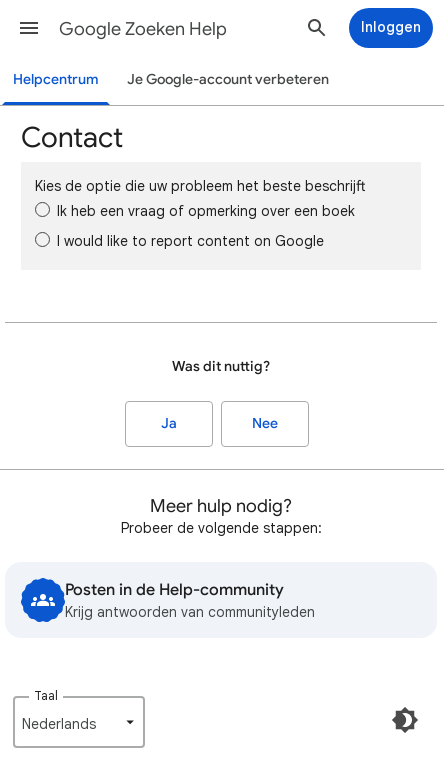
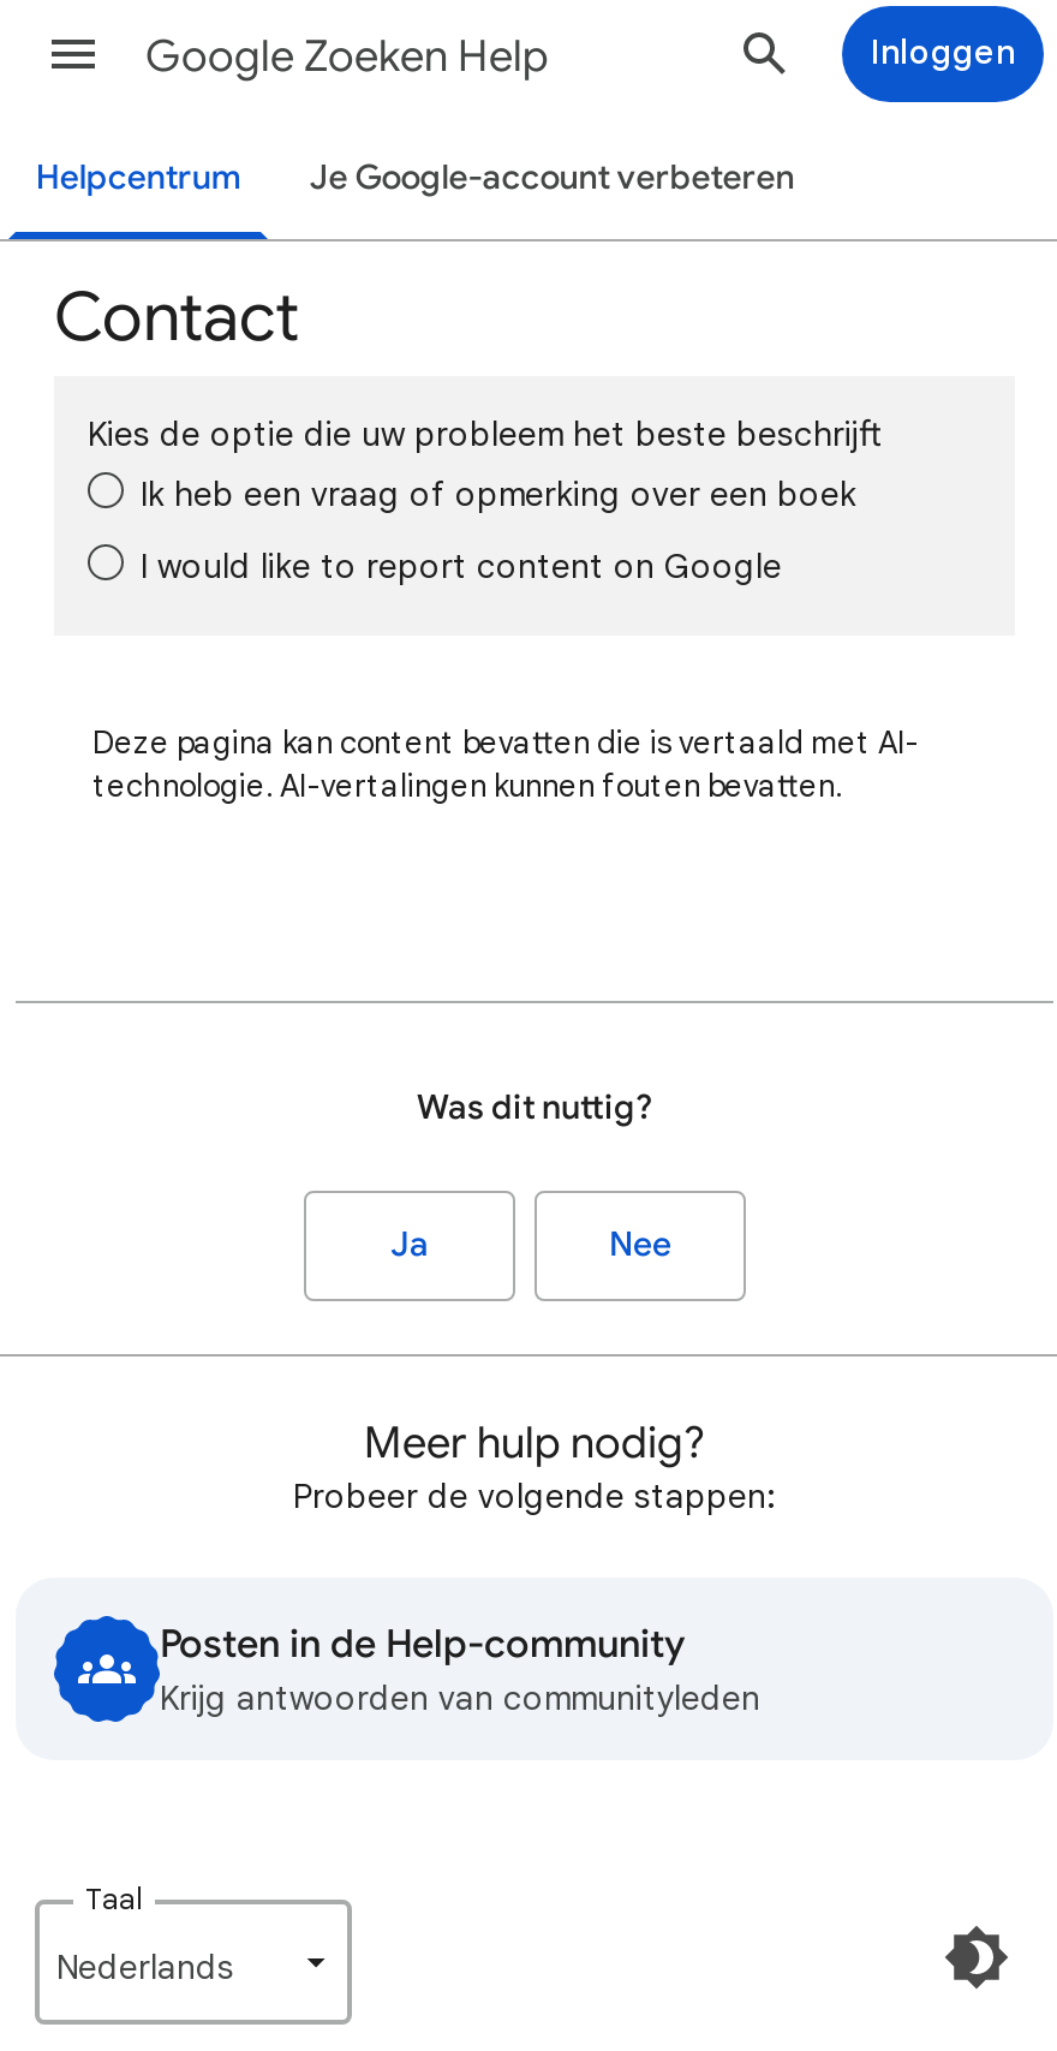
+ Deze pagina kan content bevatten die is vertaald met AI-
+ technologie. AI-vertalingen kunnen fouten bevatten.
